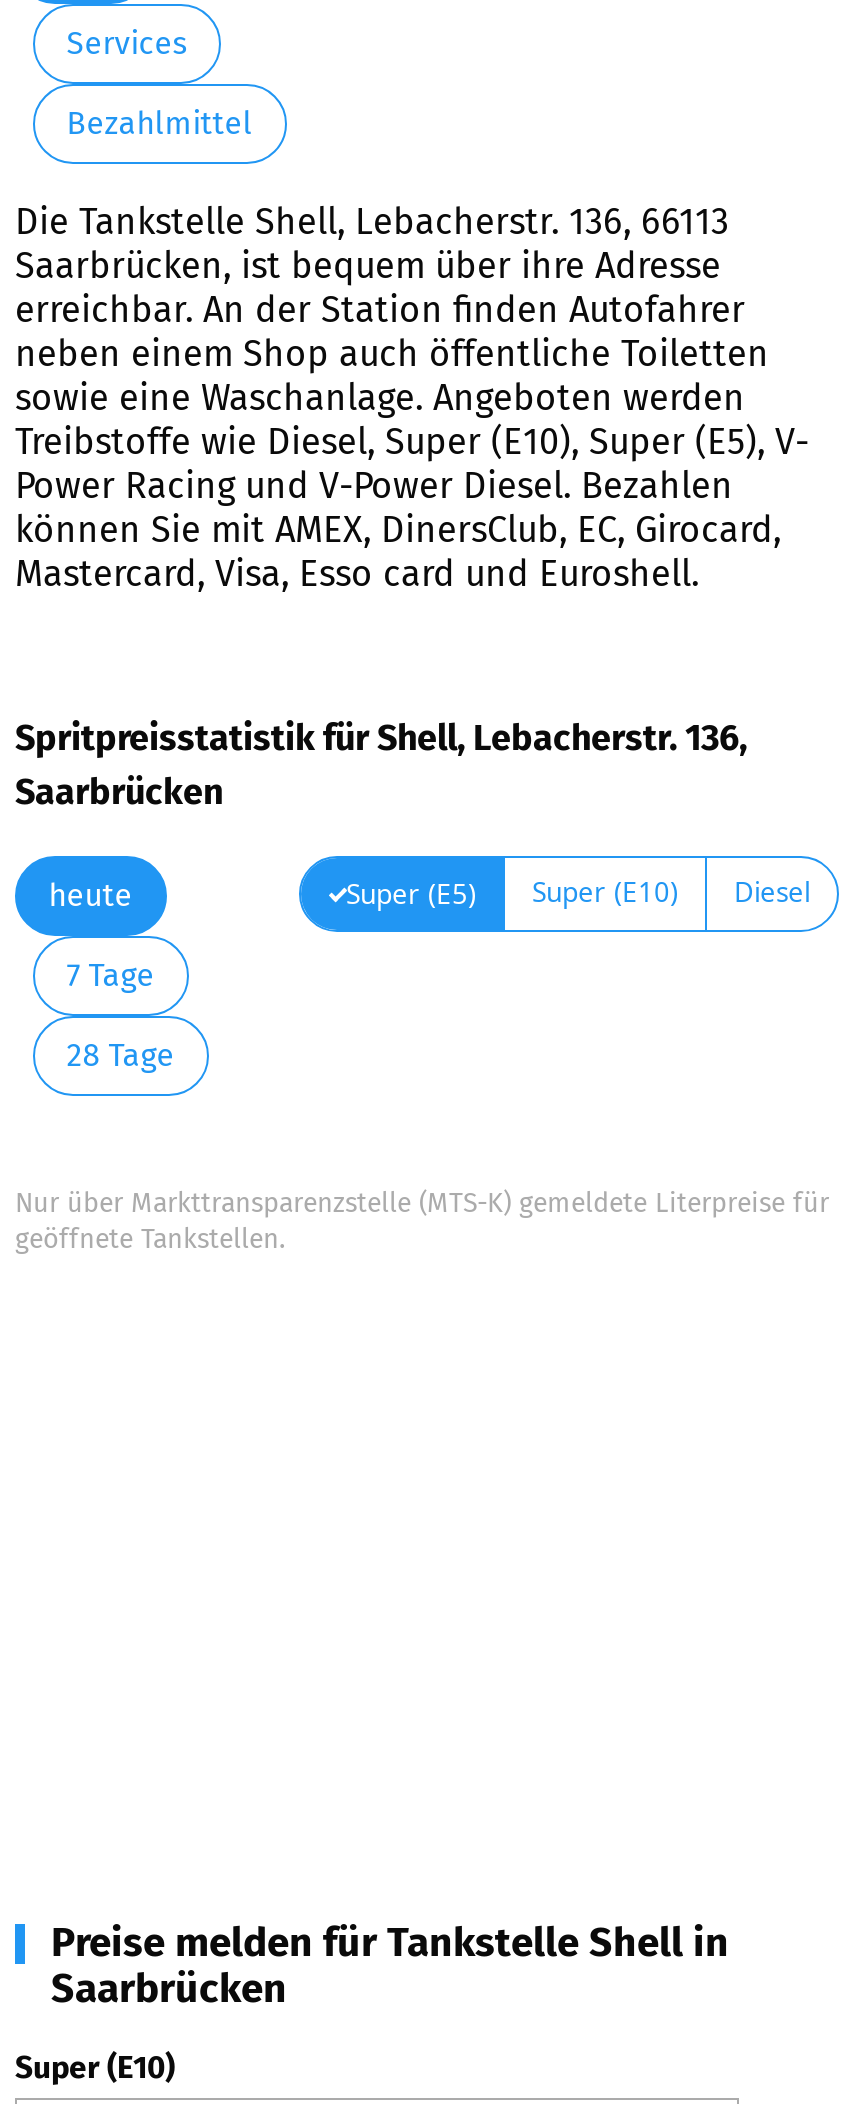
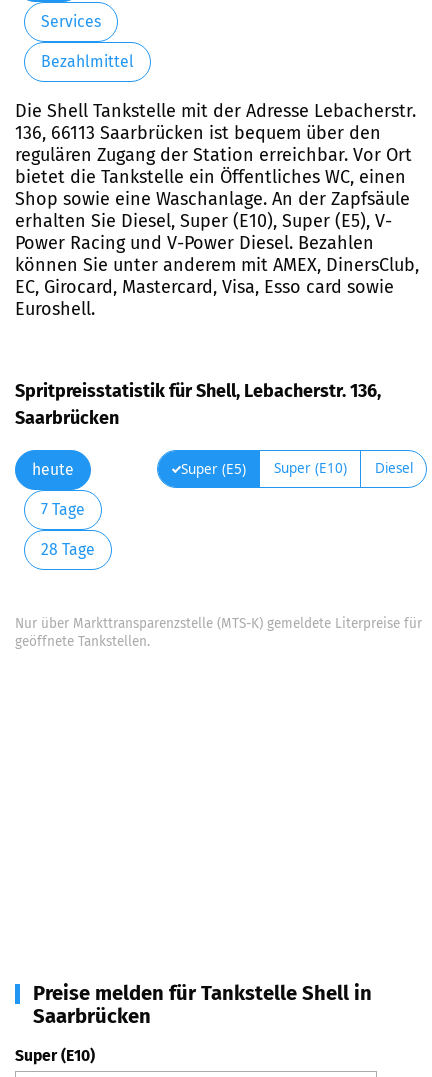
- Die Tankstelle Shell, Lebacherstr. 136, 66113
- Saarbrücken, ist bequem über ihre Adresse
- erreichbar. An der Station finden Autofahrer
- neben einem Shop auch öffentliche Toiletten
- sowie eine Waschanlage. Angeboten werden
- Treibstoffe wie Diesel, Super (E10), Super (E5), V-
+ Die Shell Tankstelle mit der Adresse Lebacherstr.
+ 136, 66113 Saarbrücken ist bequem über den
+ regulären Zugang der Station erreichbar. Vor Ort
+ bietet die Tankstelle ein Öffentliches WC, einen
+ Shop sowie eine Waschanlage. An der Zapfsäule
+ erhalten Sie Diesel, Super (E10), Super (E5), V-

- können Sie mit AMEX, DinersClub, EC, Girocard,
- Mastercard, Visa, Esso card und Euroshell.
+ können Sie unter anderem mit AMEX, DinersClub,
+ EC, Girocard, Mastercard, Visa, Esso card sowie
+ Euroshell.
